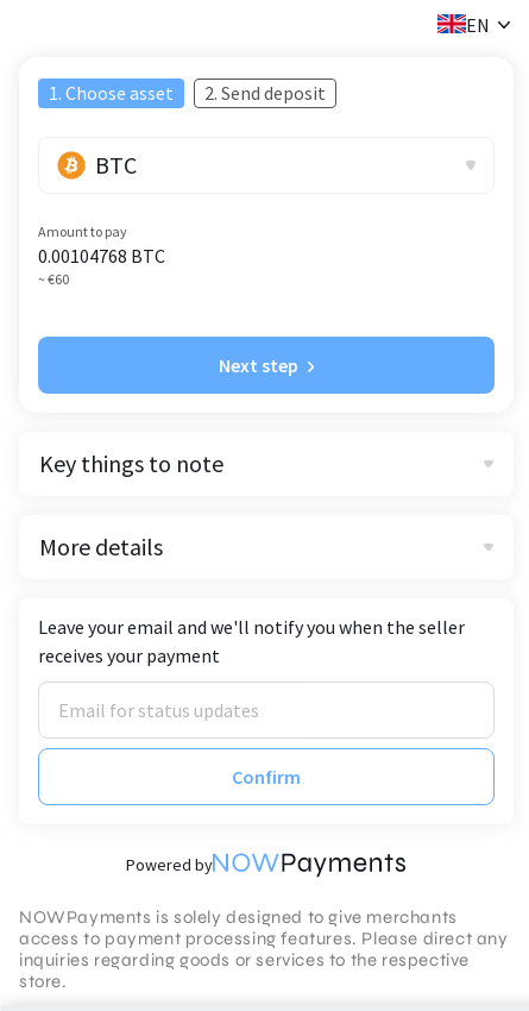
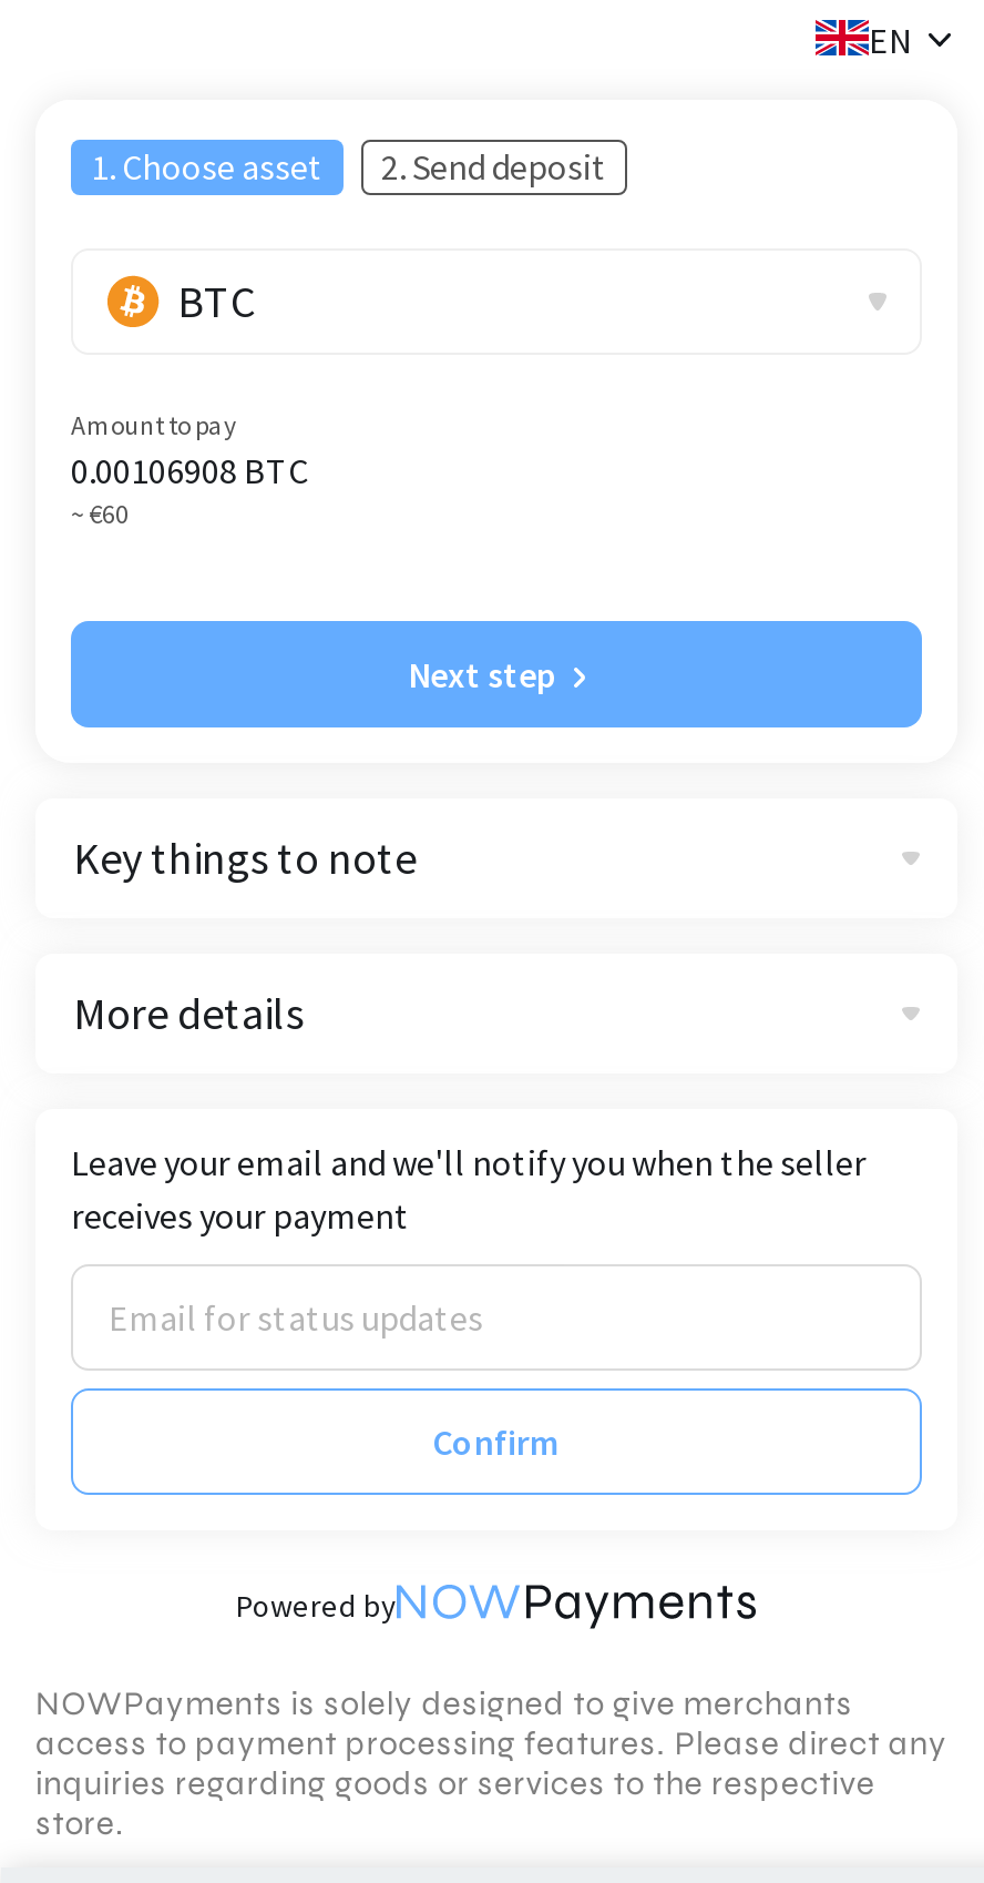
- 0.00104768 BTC
+ 0.00106908 BTC
